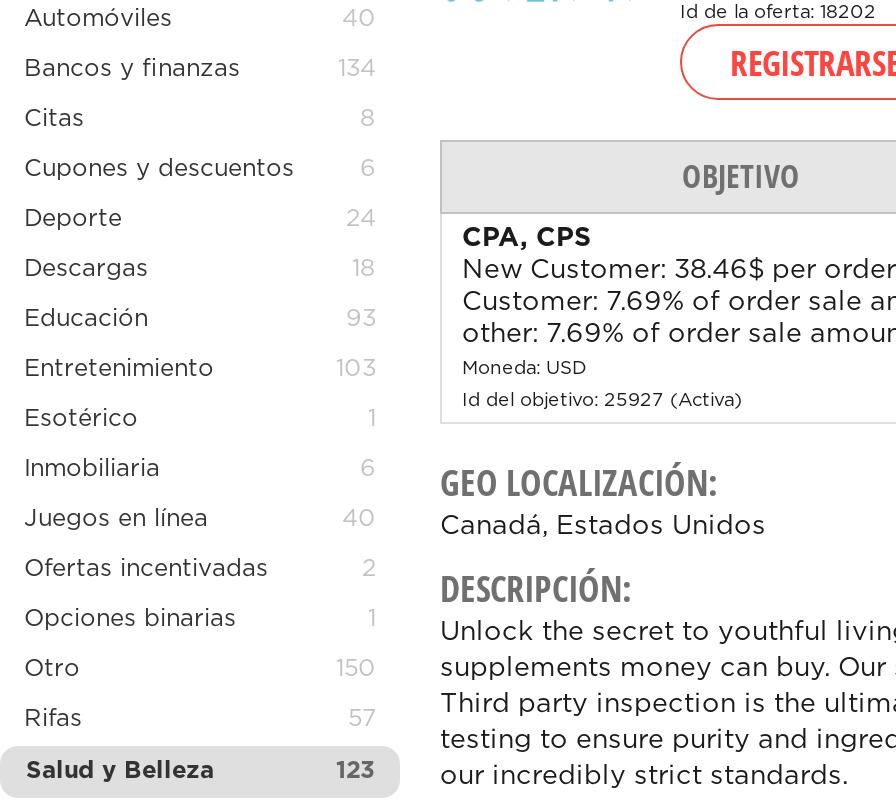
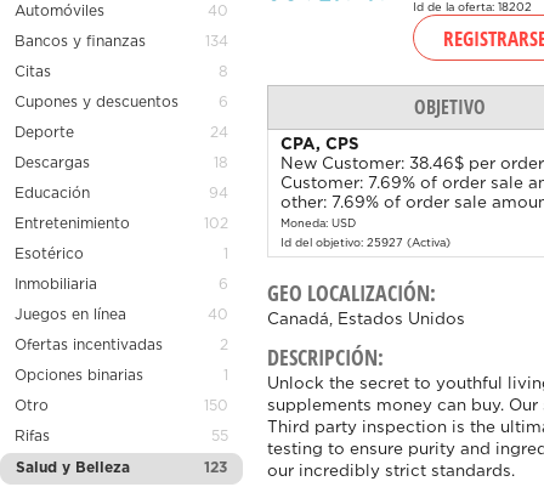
- 93
+ 94

- 103
+ 102

- 57
+ 55
